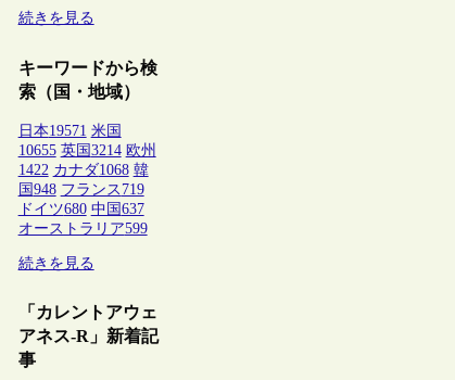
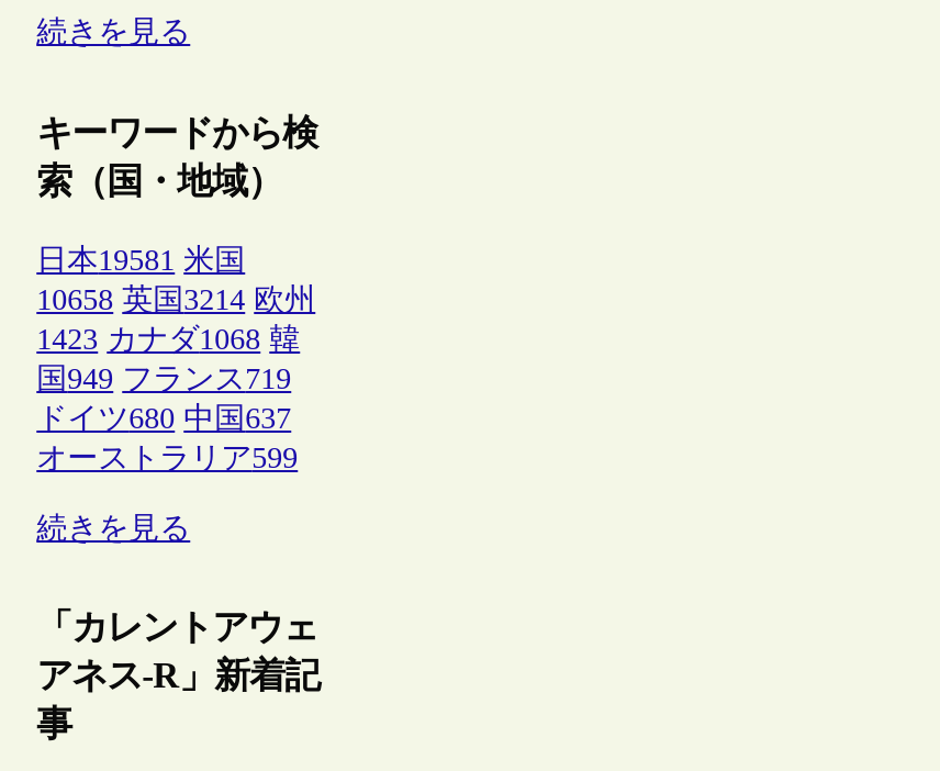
- 日本19571 米国
+ 日本19581 米国

- 10655 英国3214 欧州
+ 10658 英国3214 欧州

- 1422 カナダ1068 韓
+ 1423 カナダ1068 韓

- 国948 フランス719
+ 国949 フランス719
